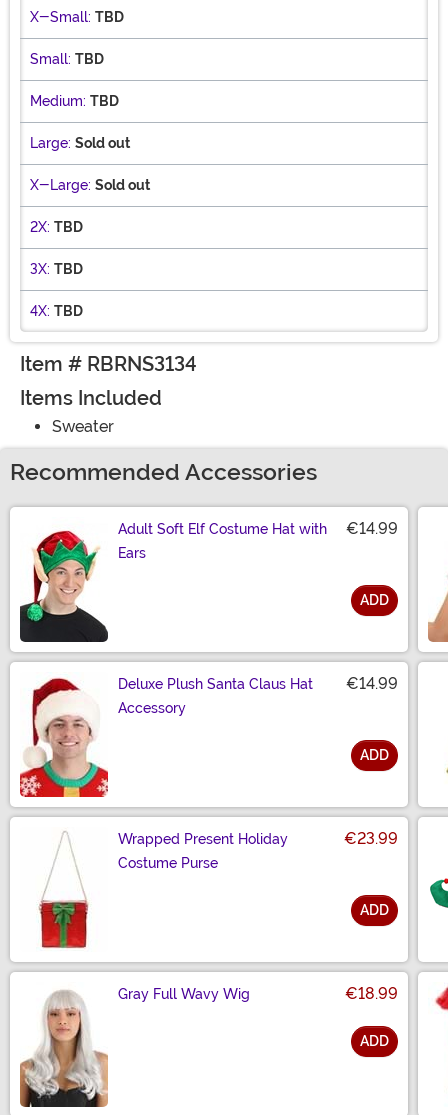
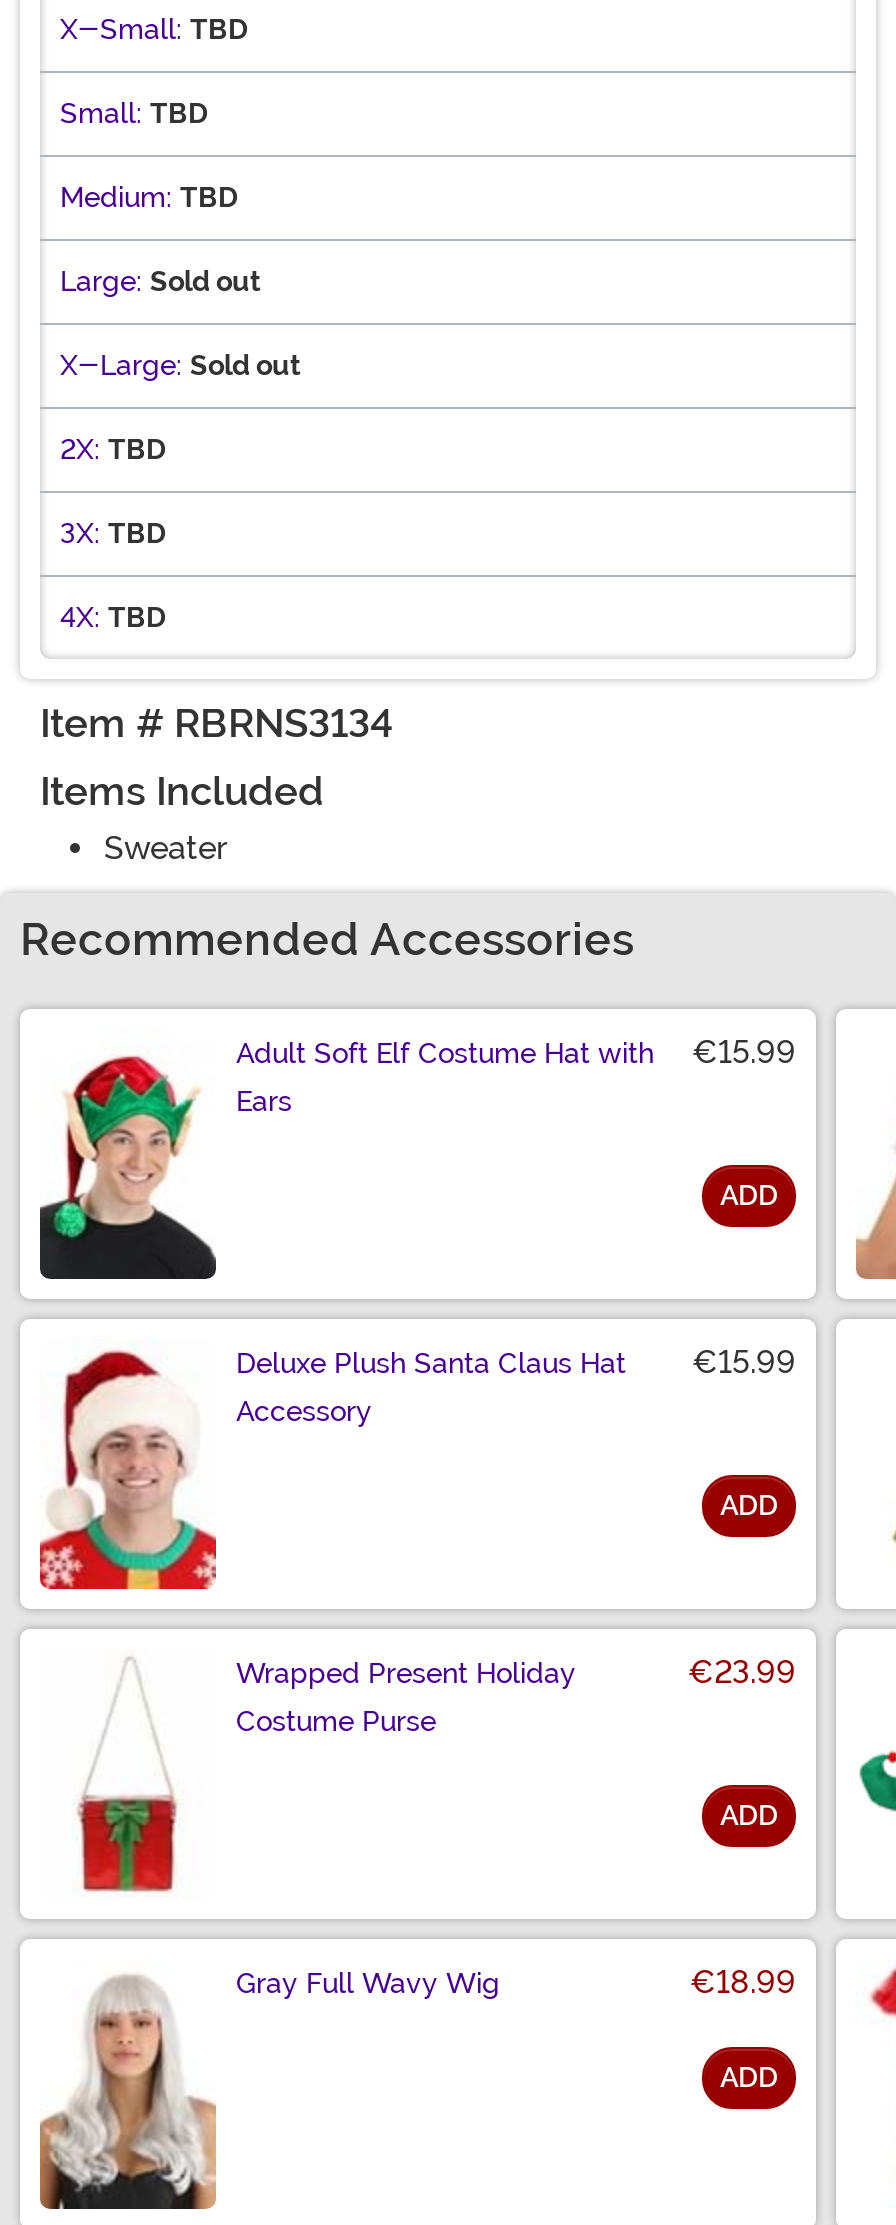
- Adult Soft Elf Costume Hat with €14.99
+ Adult Soft Elf Costume Hat with €15.99

- €14.99
+ €15.99
